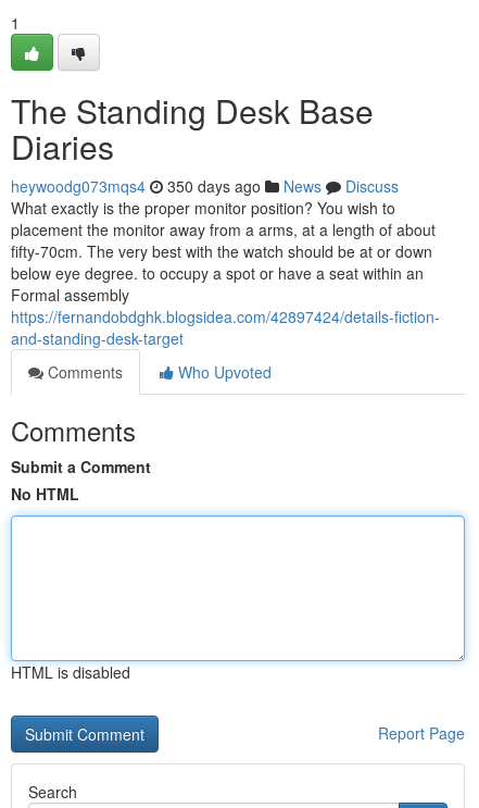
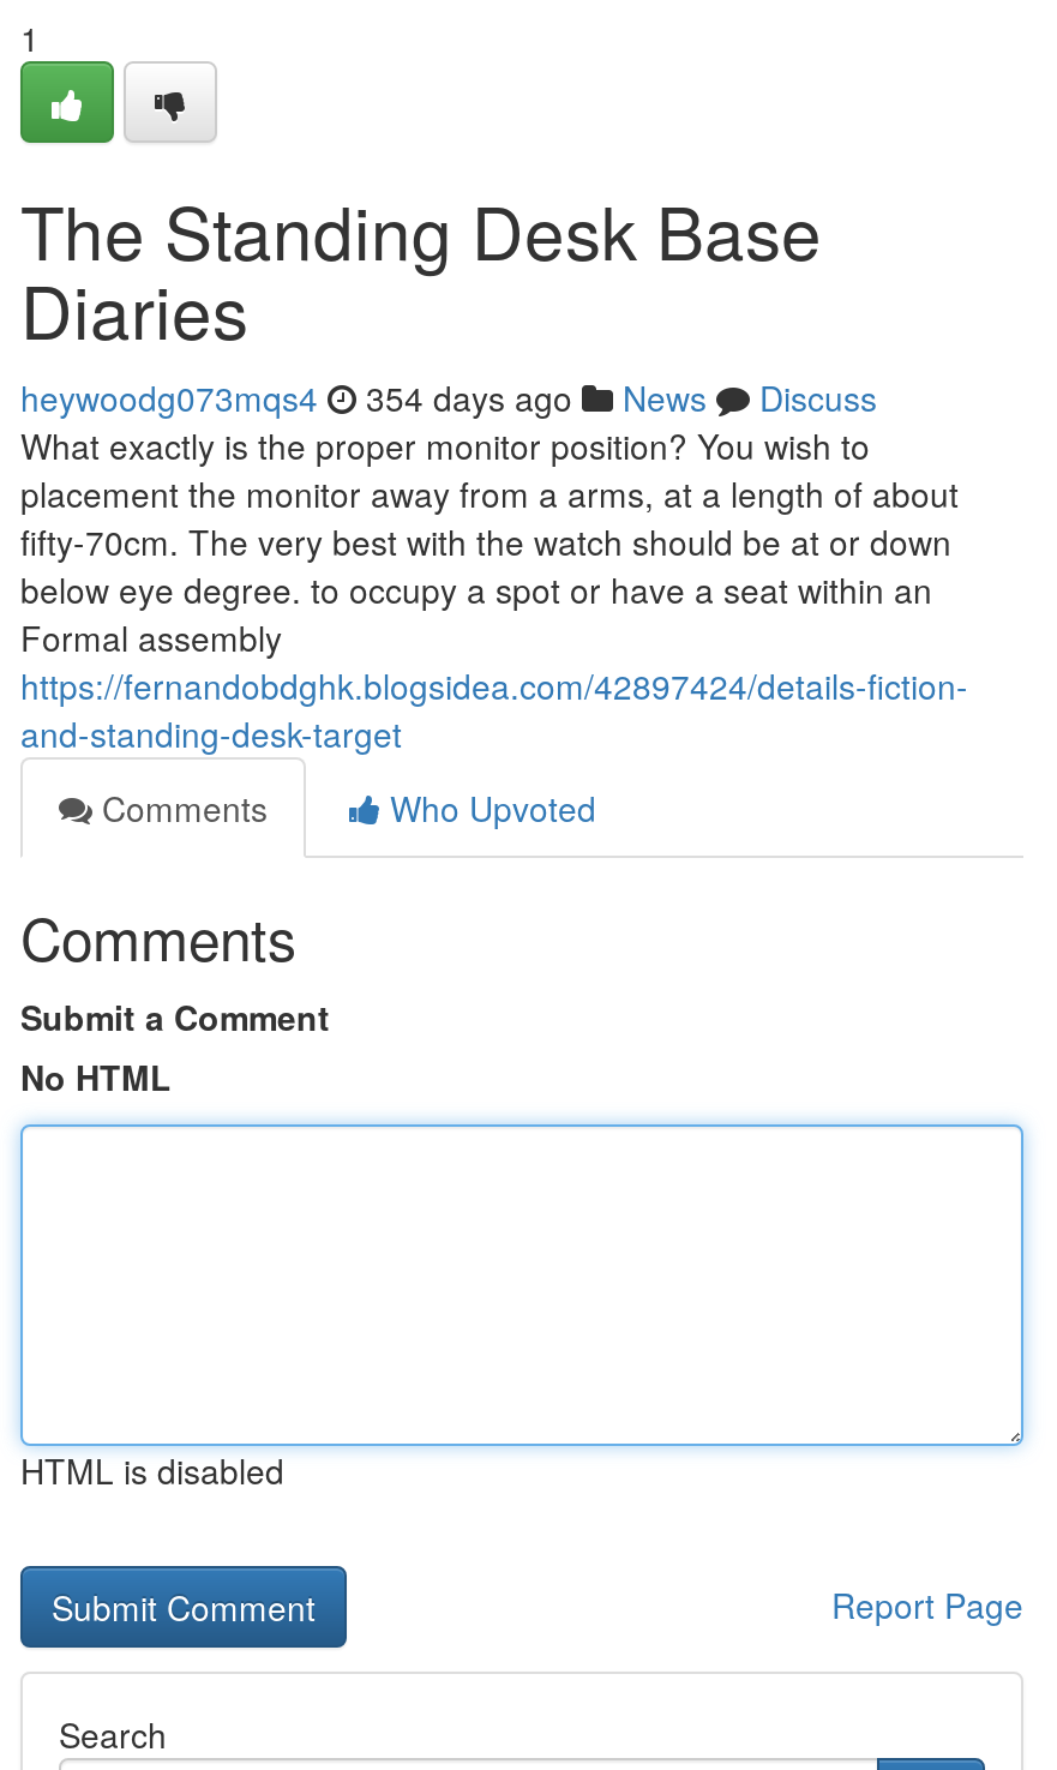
- heywoodg073mqs4 350 days ago News Discuss
+ heywoodg073mqs4 354 days ago News Discuss
